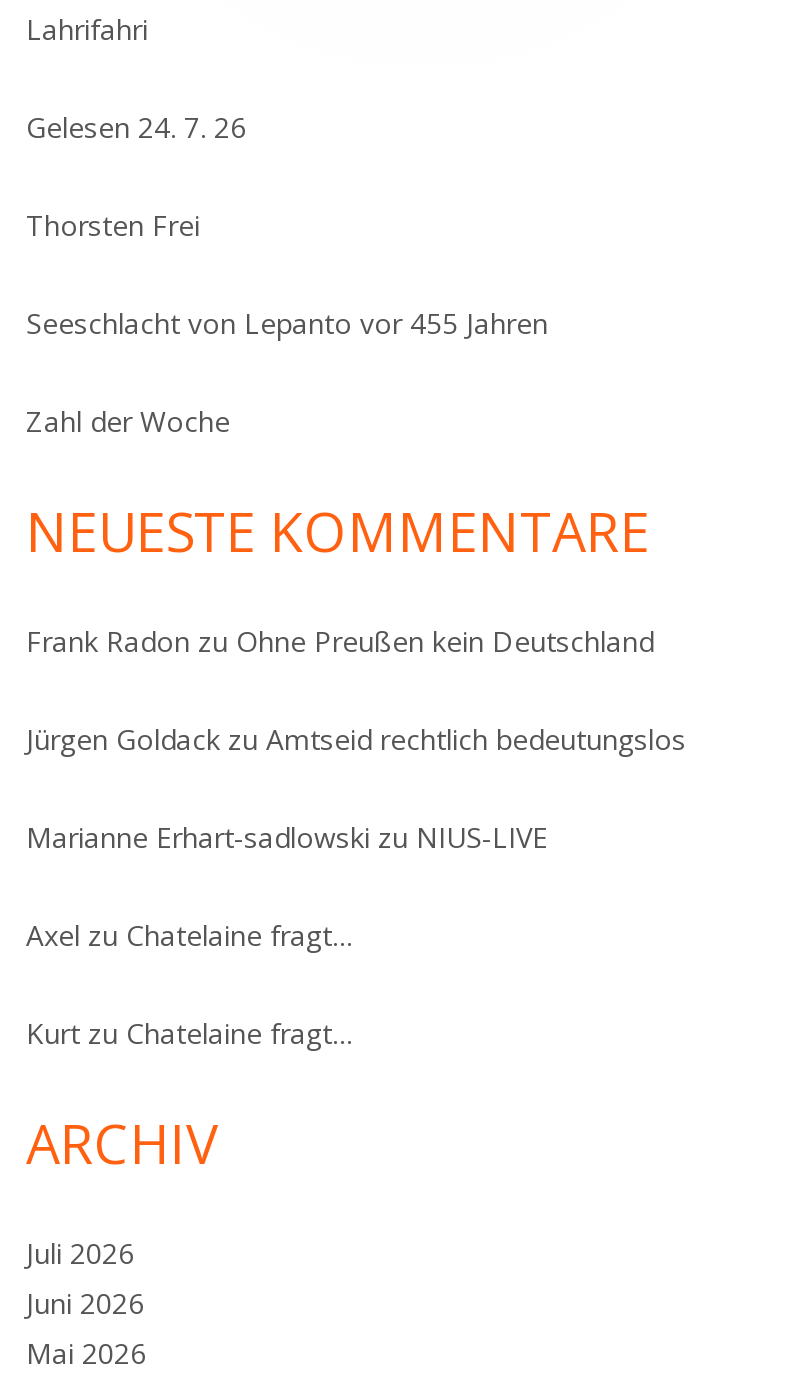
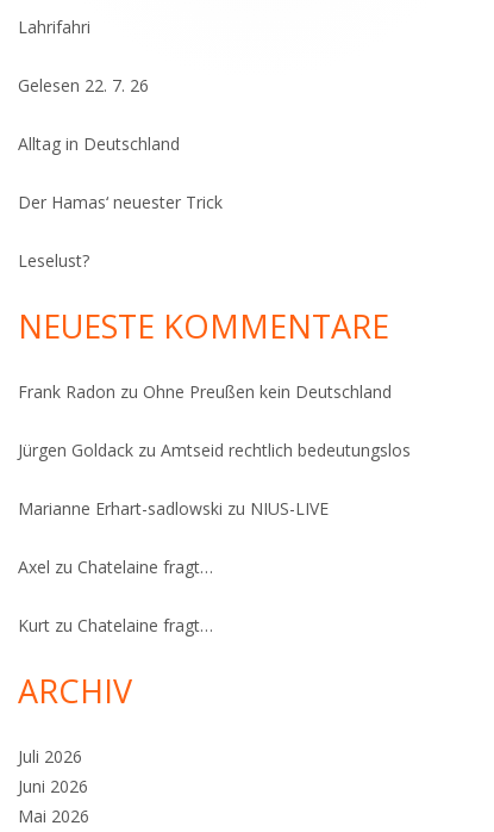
- Gelesen 24. 7. 26
+ Gelesen 22. 7. 26

- Thorsten Frei
+ Alltag in Deutschland

- Seeschlacht von Lepanto vor 455 Jahren
+ Der Hamas‘ neuester Trick

- Zahl der Woche
+ Leselust?
